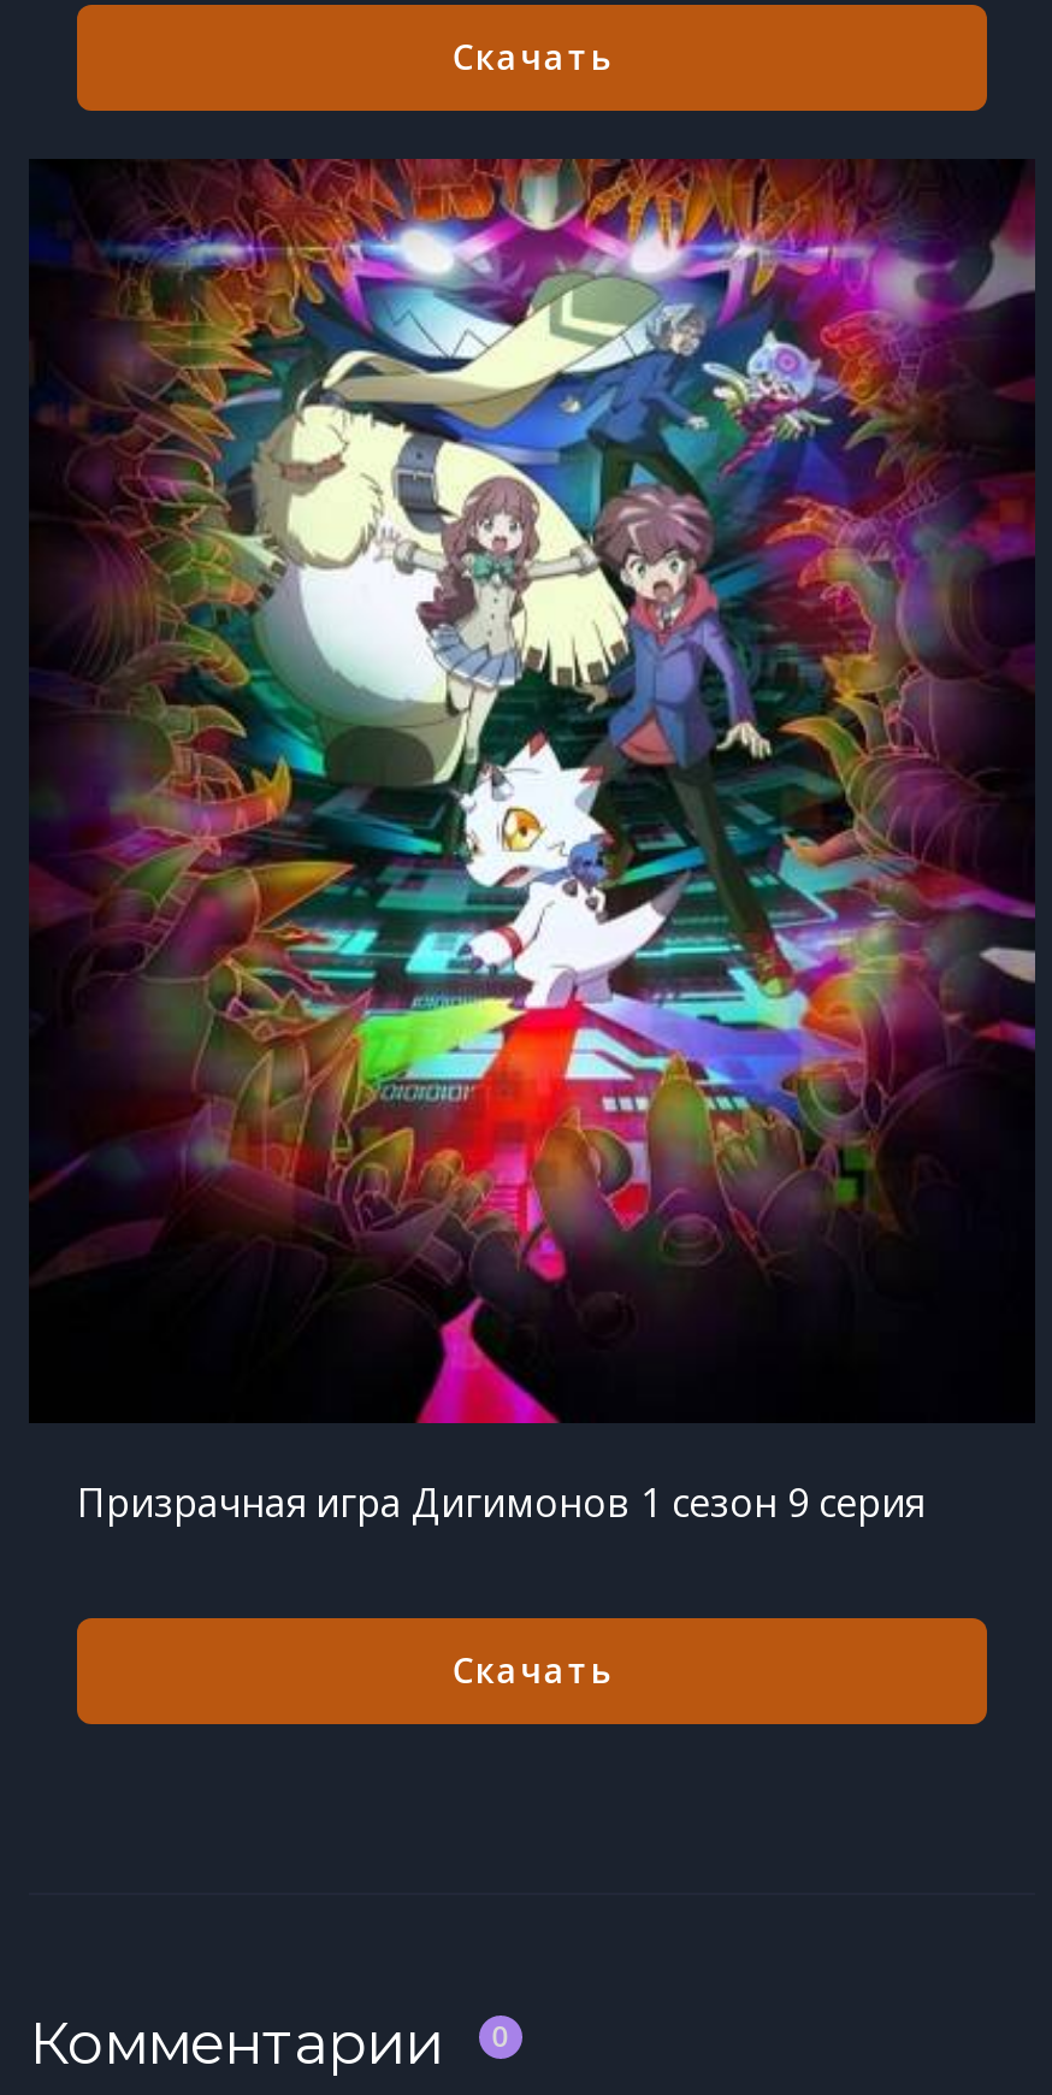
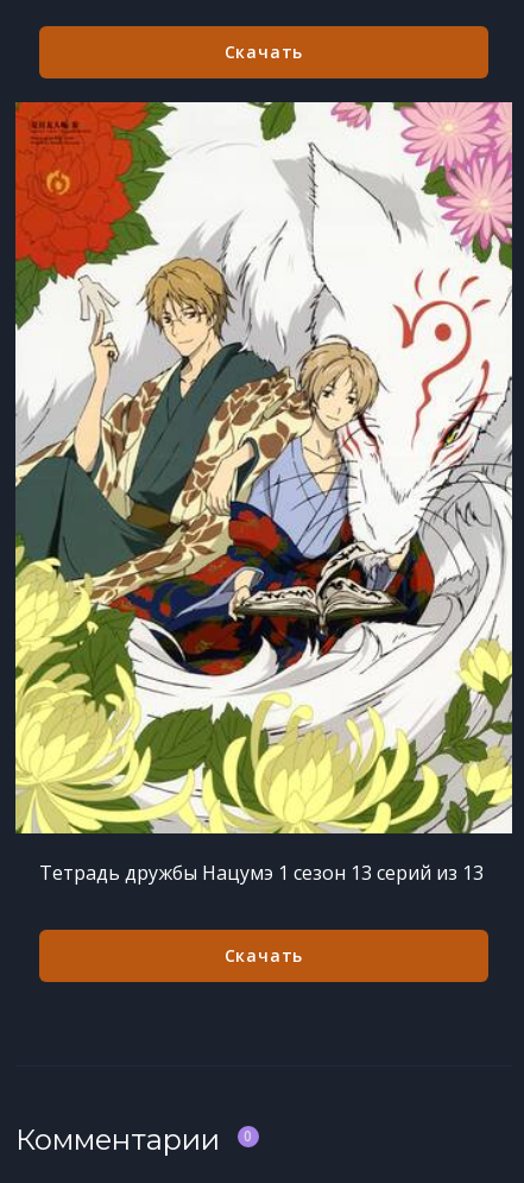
- [image]
- Призрачная игра Дигимонов 1 сезон 9 серия
+ [image]
+ Тетрадь дружбы Нацумэ 1 сезон 13 серий из 13
